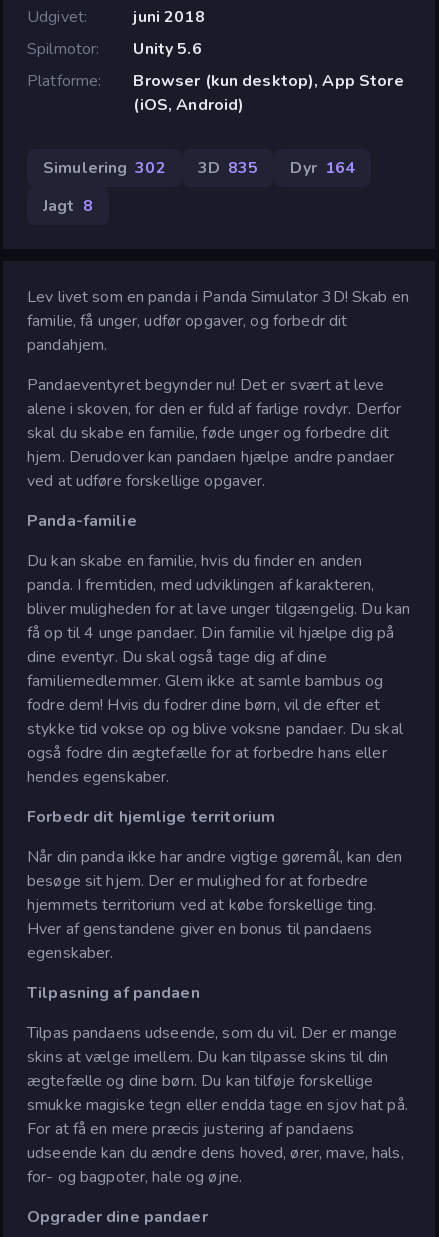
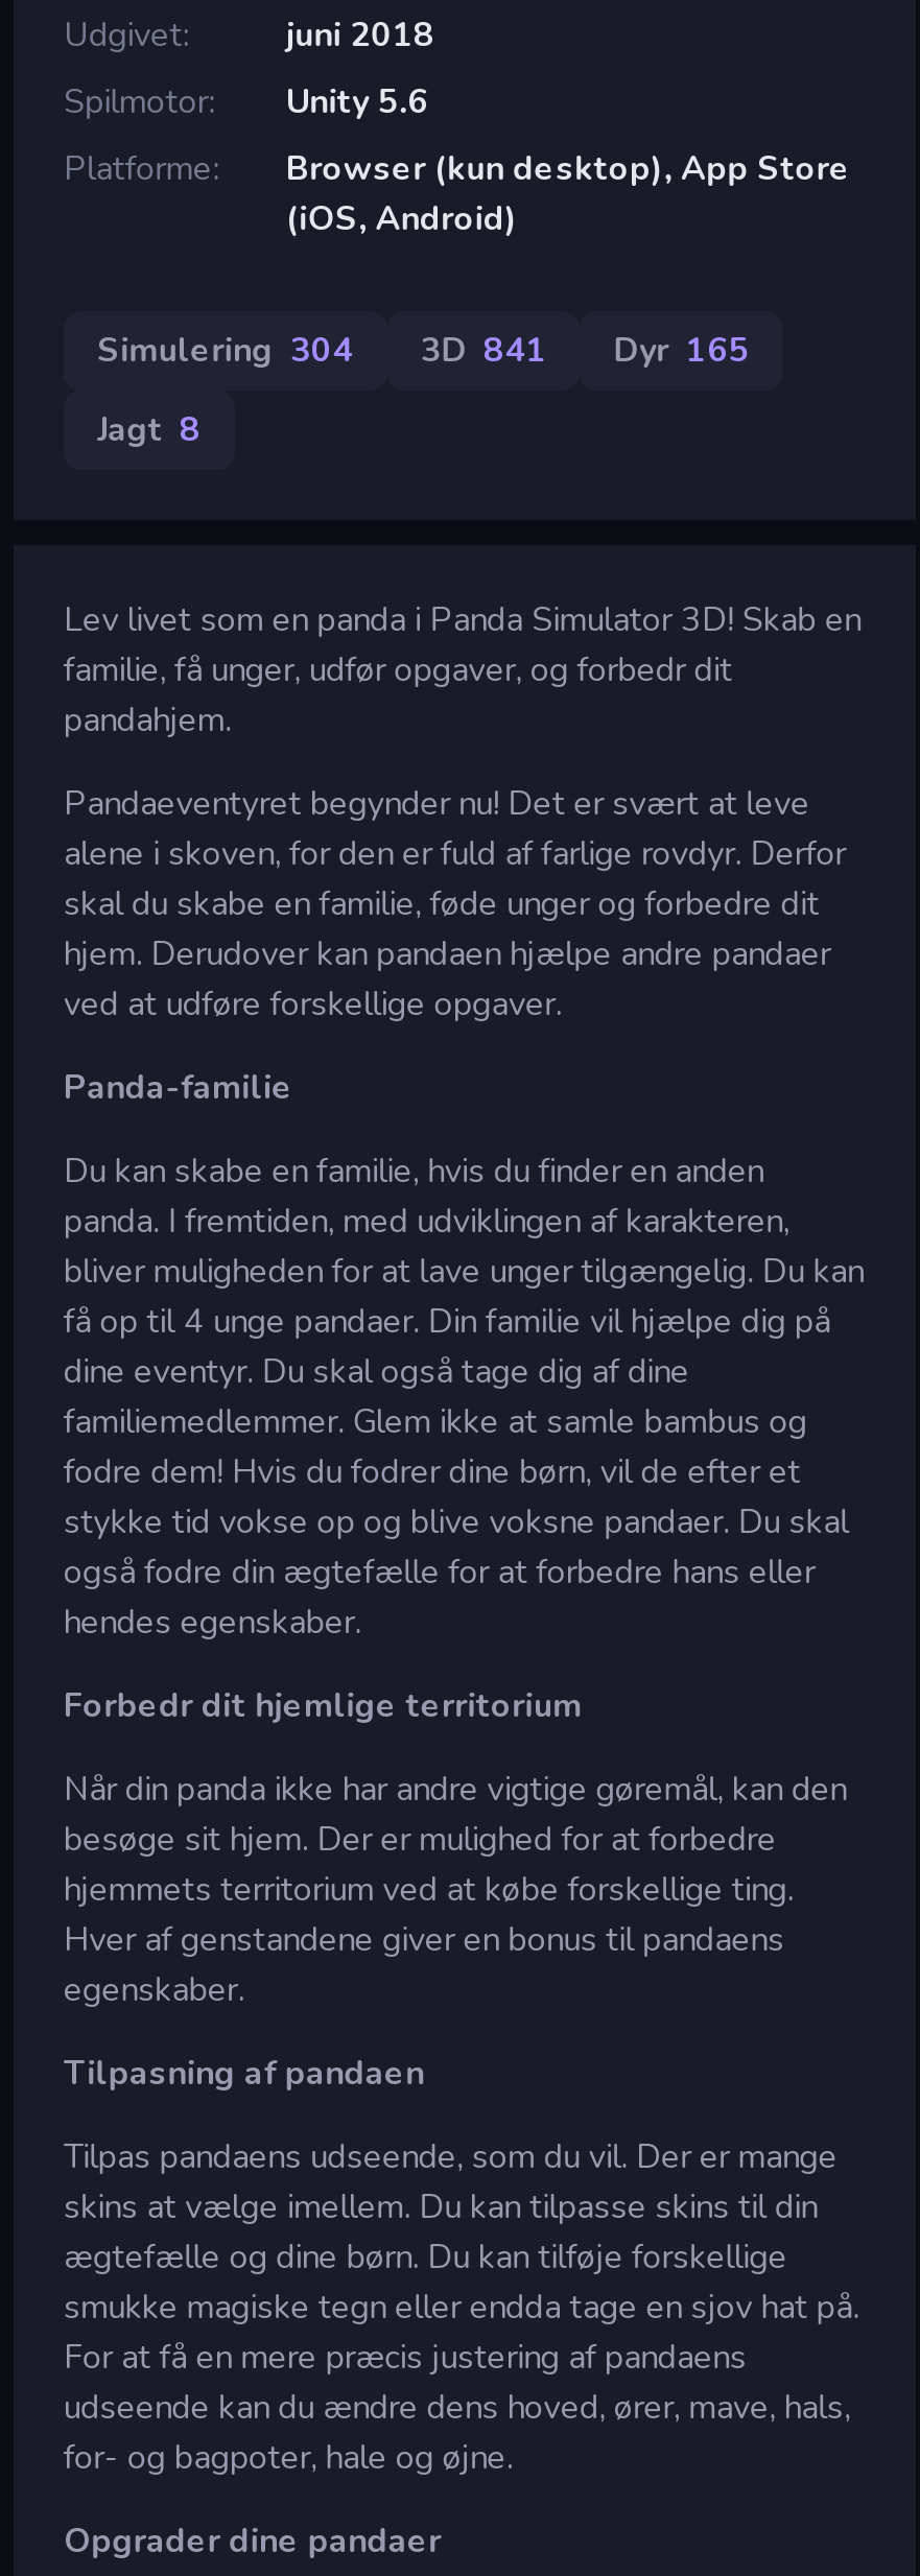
- Simulering 302
+ Simulering 304

- 3D 835
+ 3D 841

- Dyr 164
+ Dyr 165
